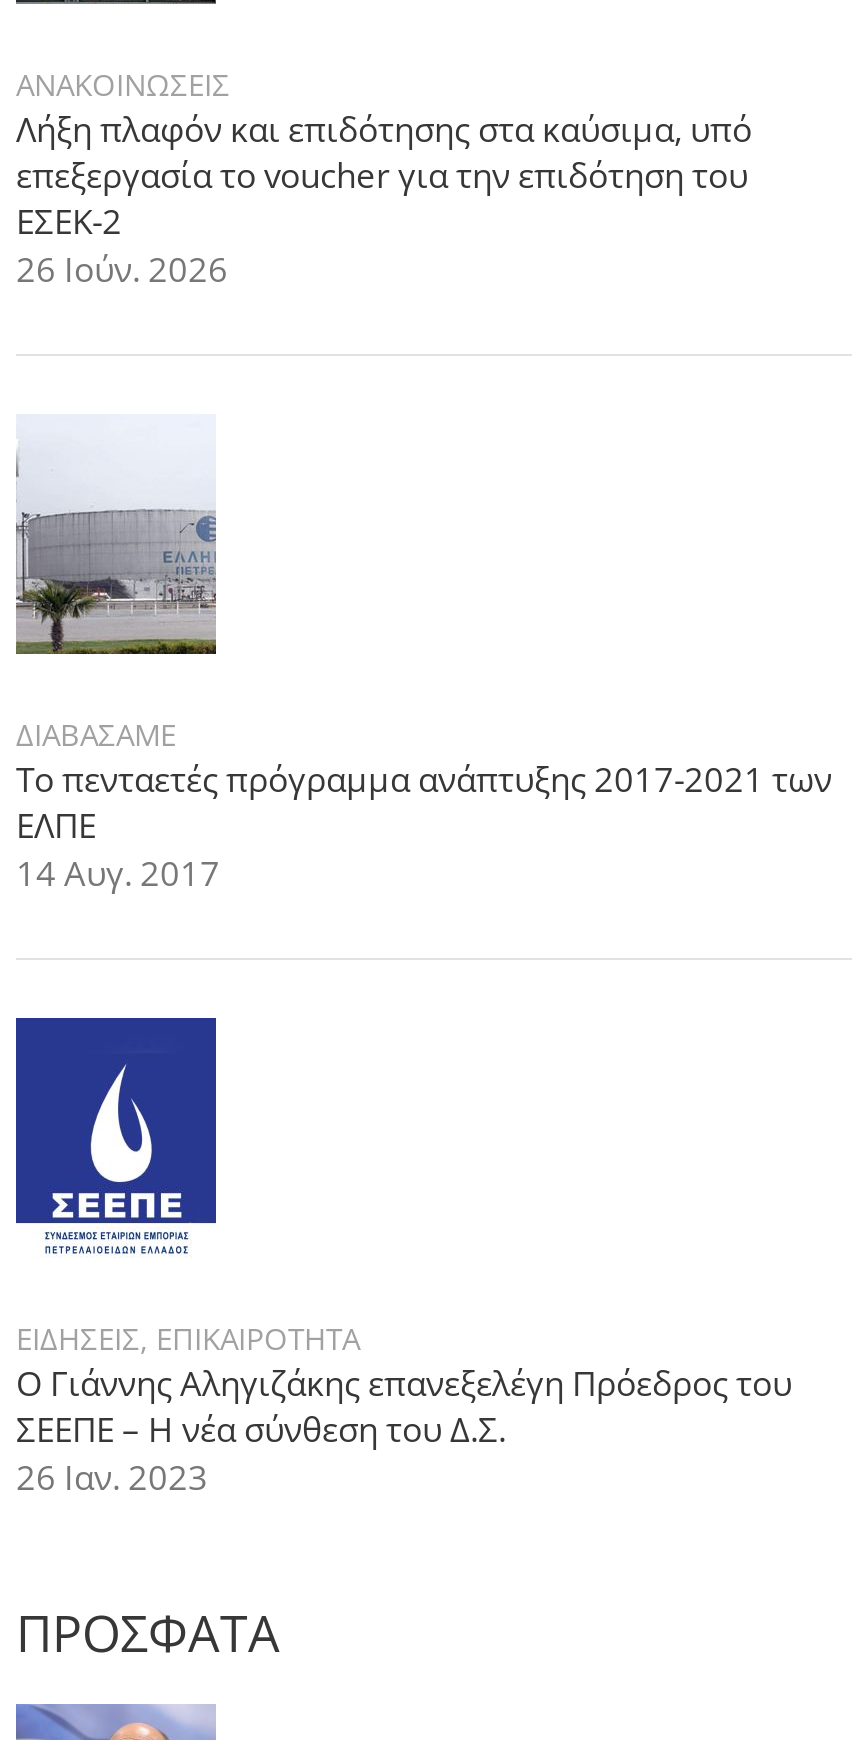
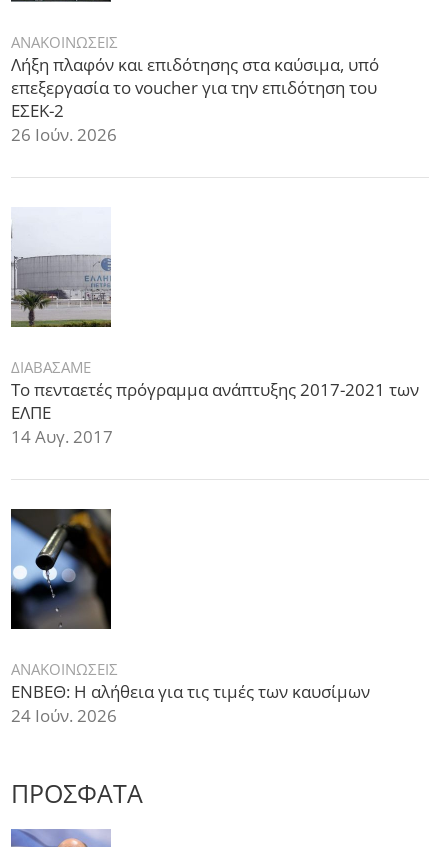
- [image]
- ΕΙΔΗΣΕΙΣ, ΕΠΙΚΑΙΡΟΤΗΤΑ
- Ο Γιάννης Αληγιζάκης επανεξελέγη Πρόεδρος του
- ΣΕΕΠΕ – Η νέα σύνθεση του Δ.Σ.
- 26 Ιαν. 2023
+ [image]
+ ΑΝΑΚΟΙΝΩΣΕΙΣ
+ ΕΝΒΕΘ: Η αλήθεια για τις τιμές των καυσίμων
+ 24 Ιούν. 2026
